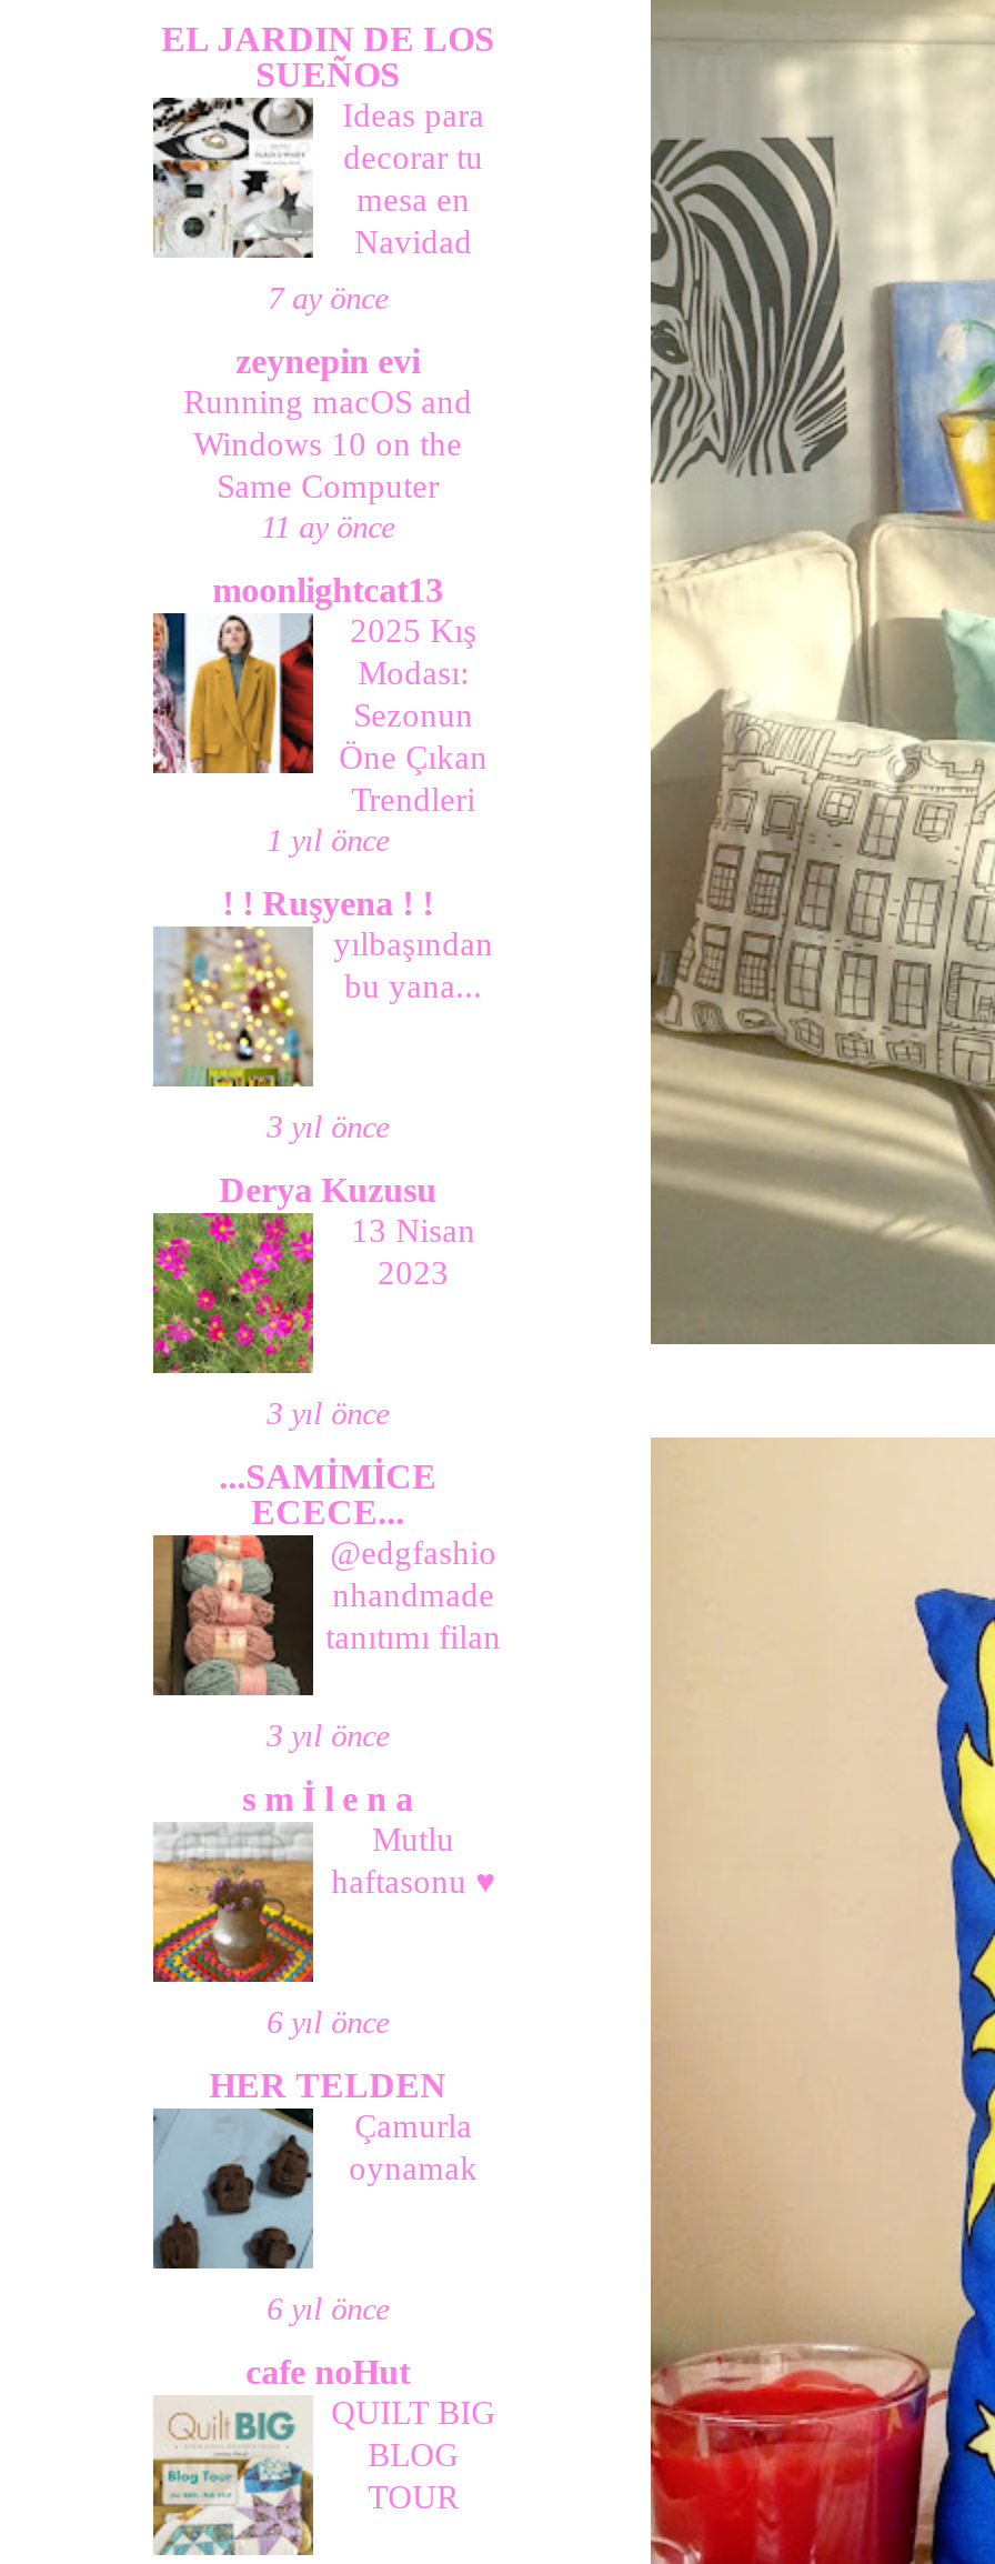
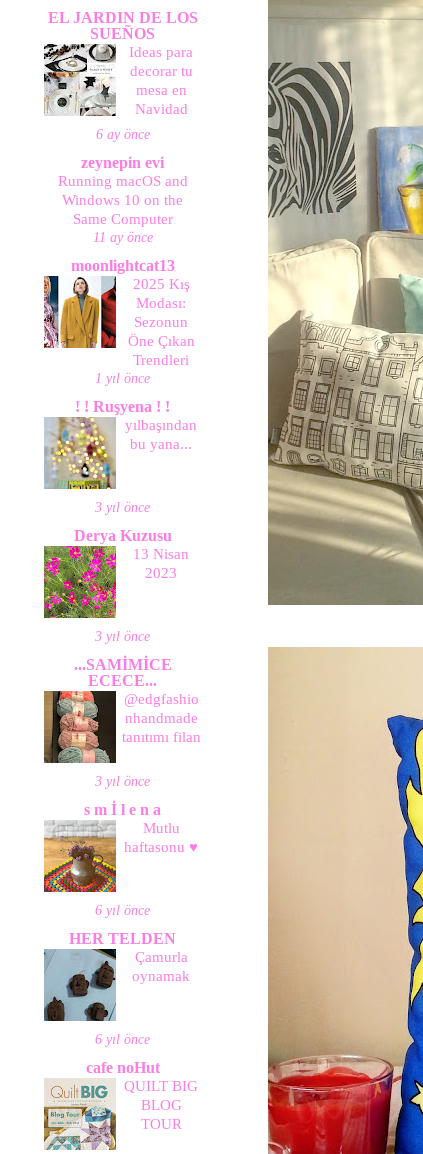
- 7 ay önce
+ 6 ay önce
